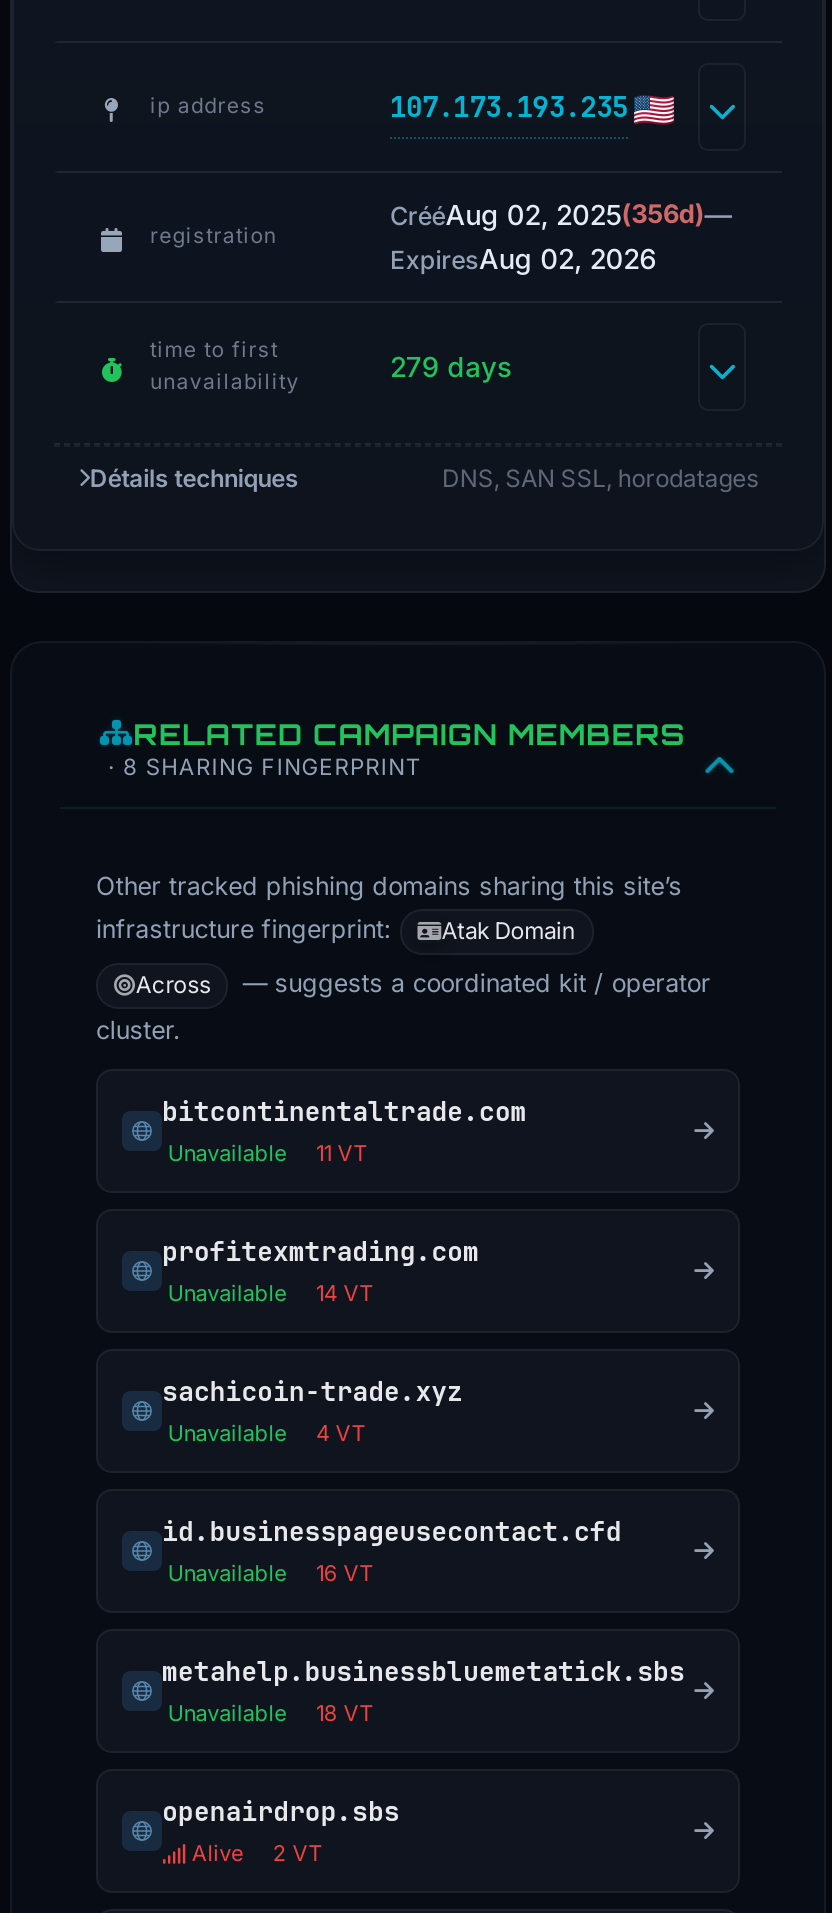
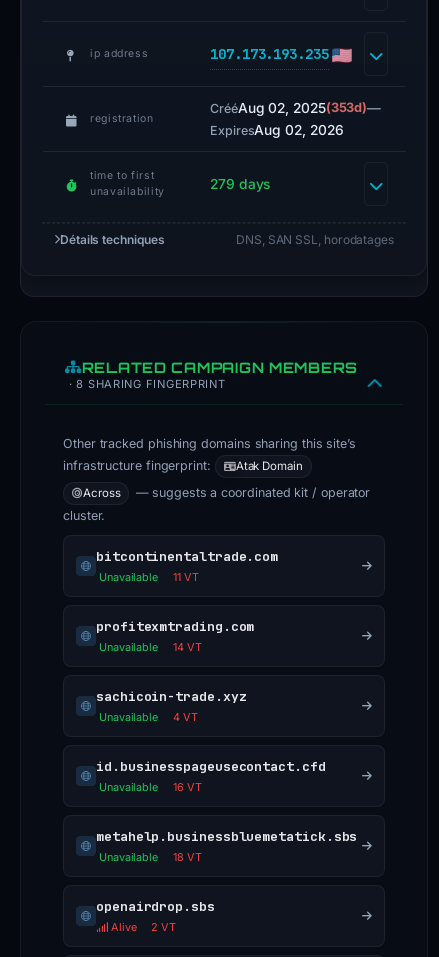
- CrééAug 02, 2025(356d)—
+ CrééAug 02, 2025(353d)—
